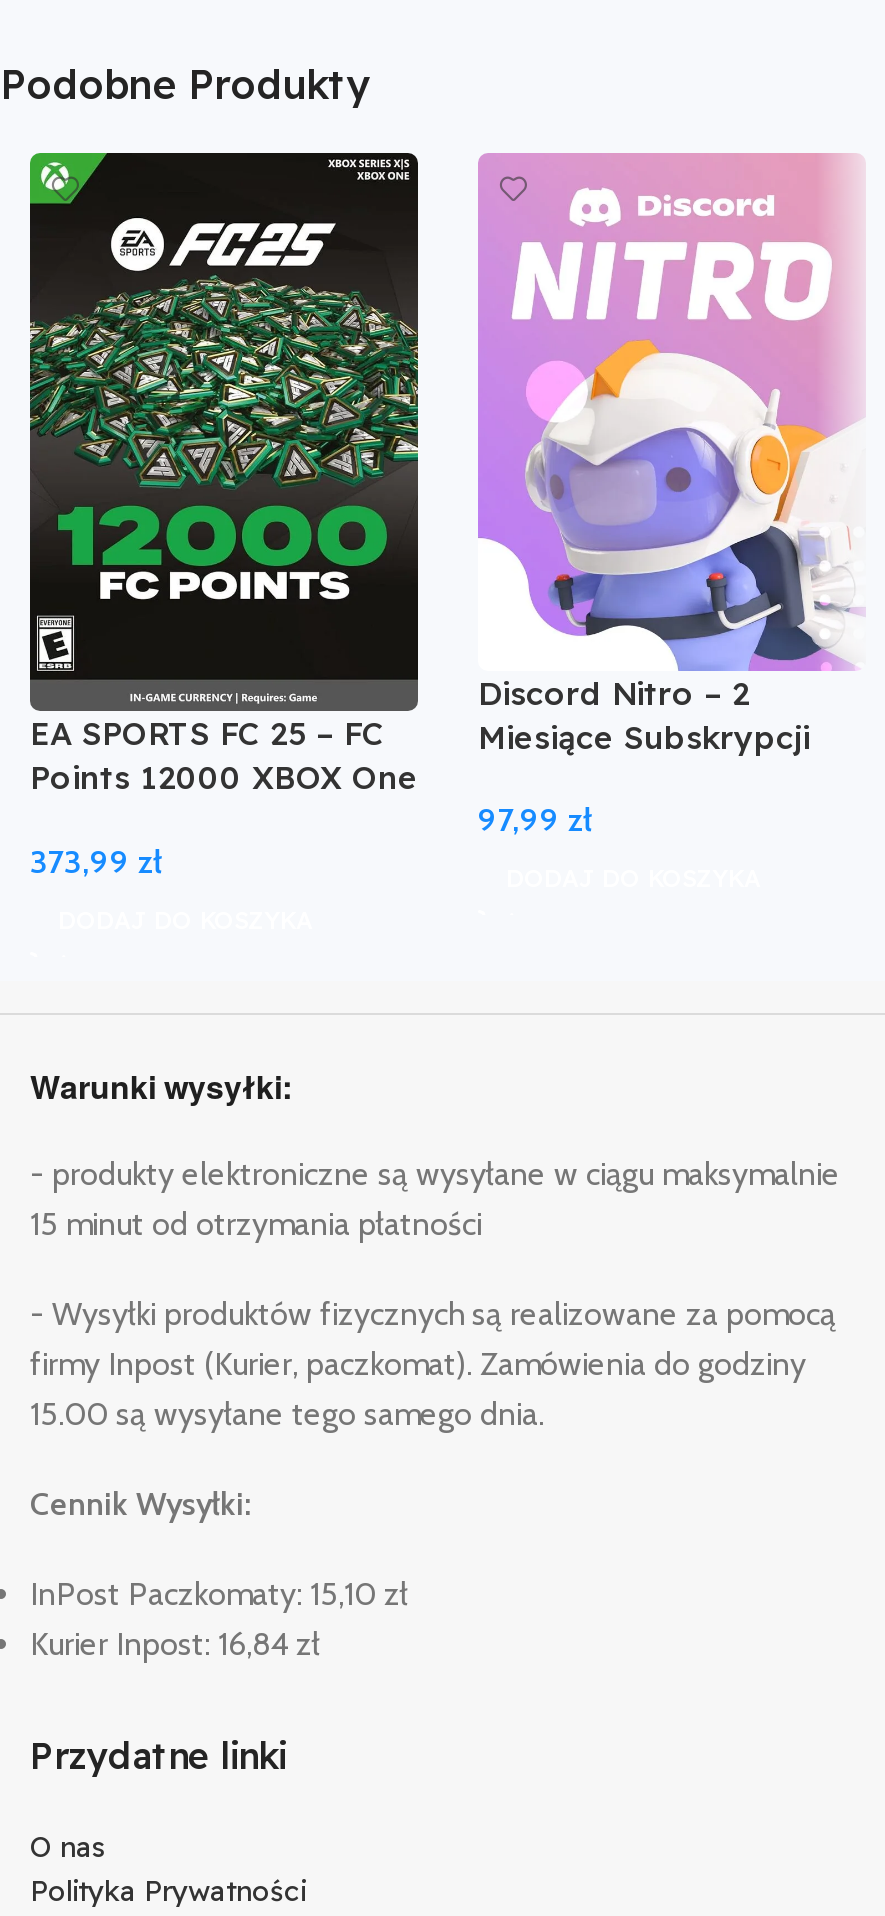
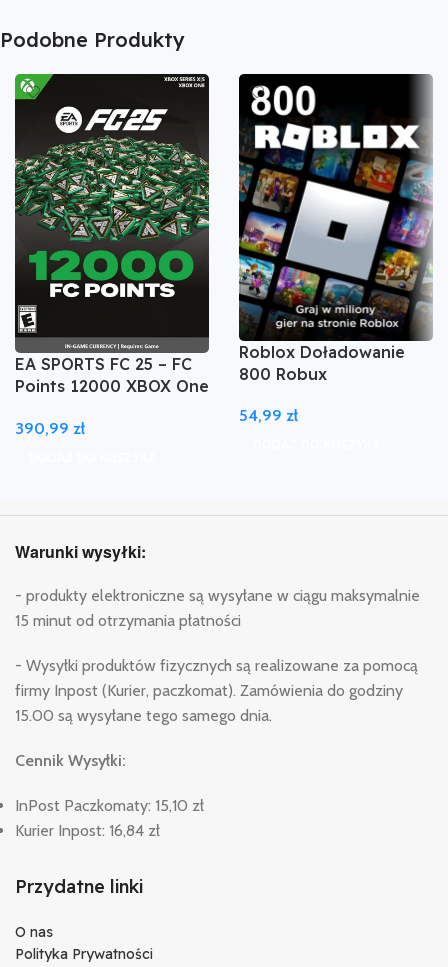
- [image]
- Discord Nitro – 2
- Miesiące Subskrypcji
+ [image]
+ Roblox Doładowanie
+ 800 Robux

- 97,99 zł
+ 54,99 zł

- 373,99 zł
+ 390,99 zł
